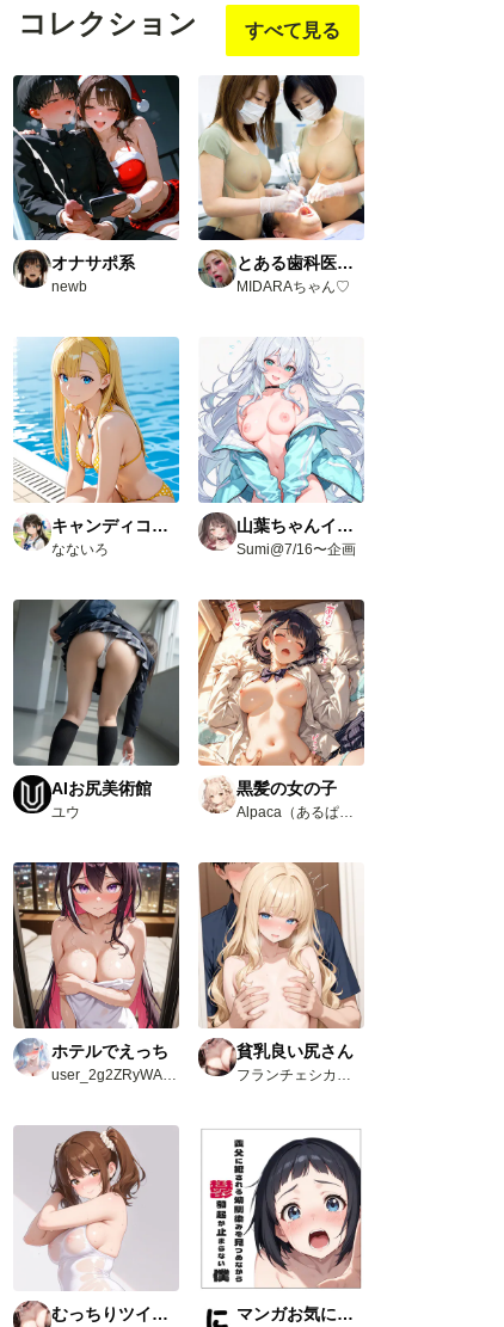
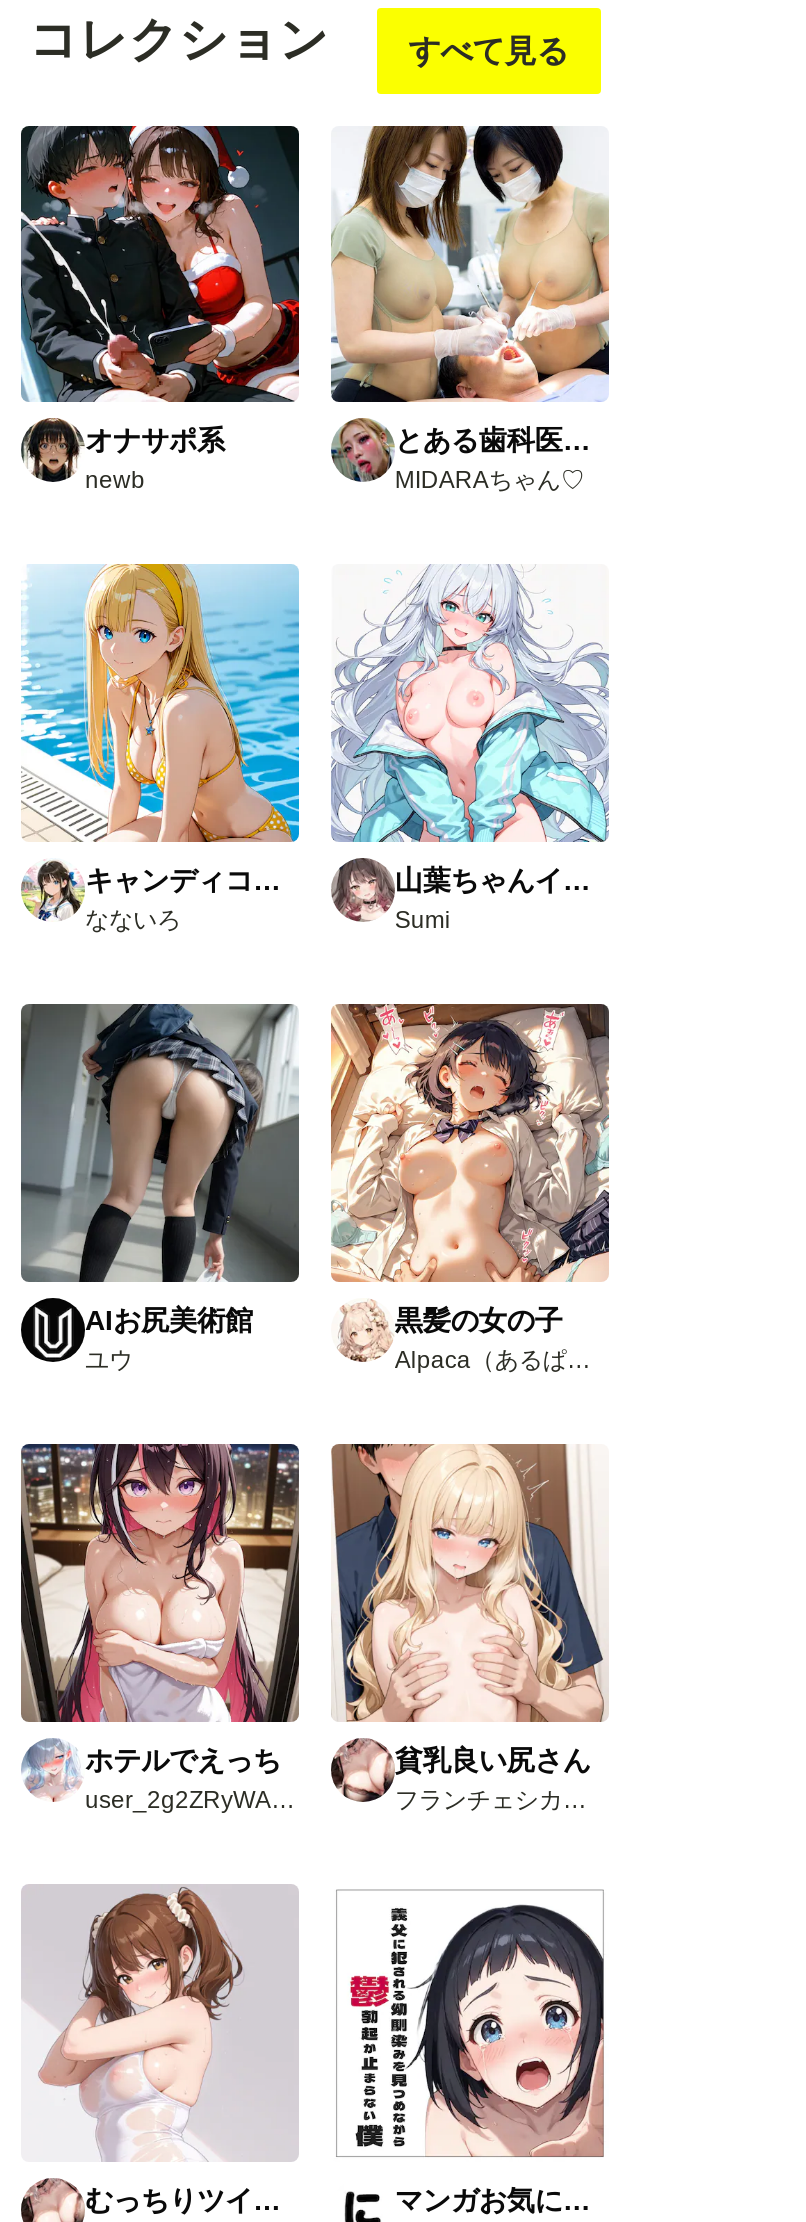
- Sumi@7/16〜企画
+ Sumi
